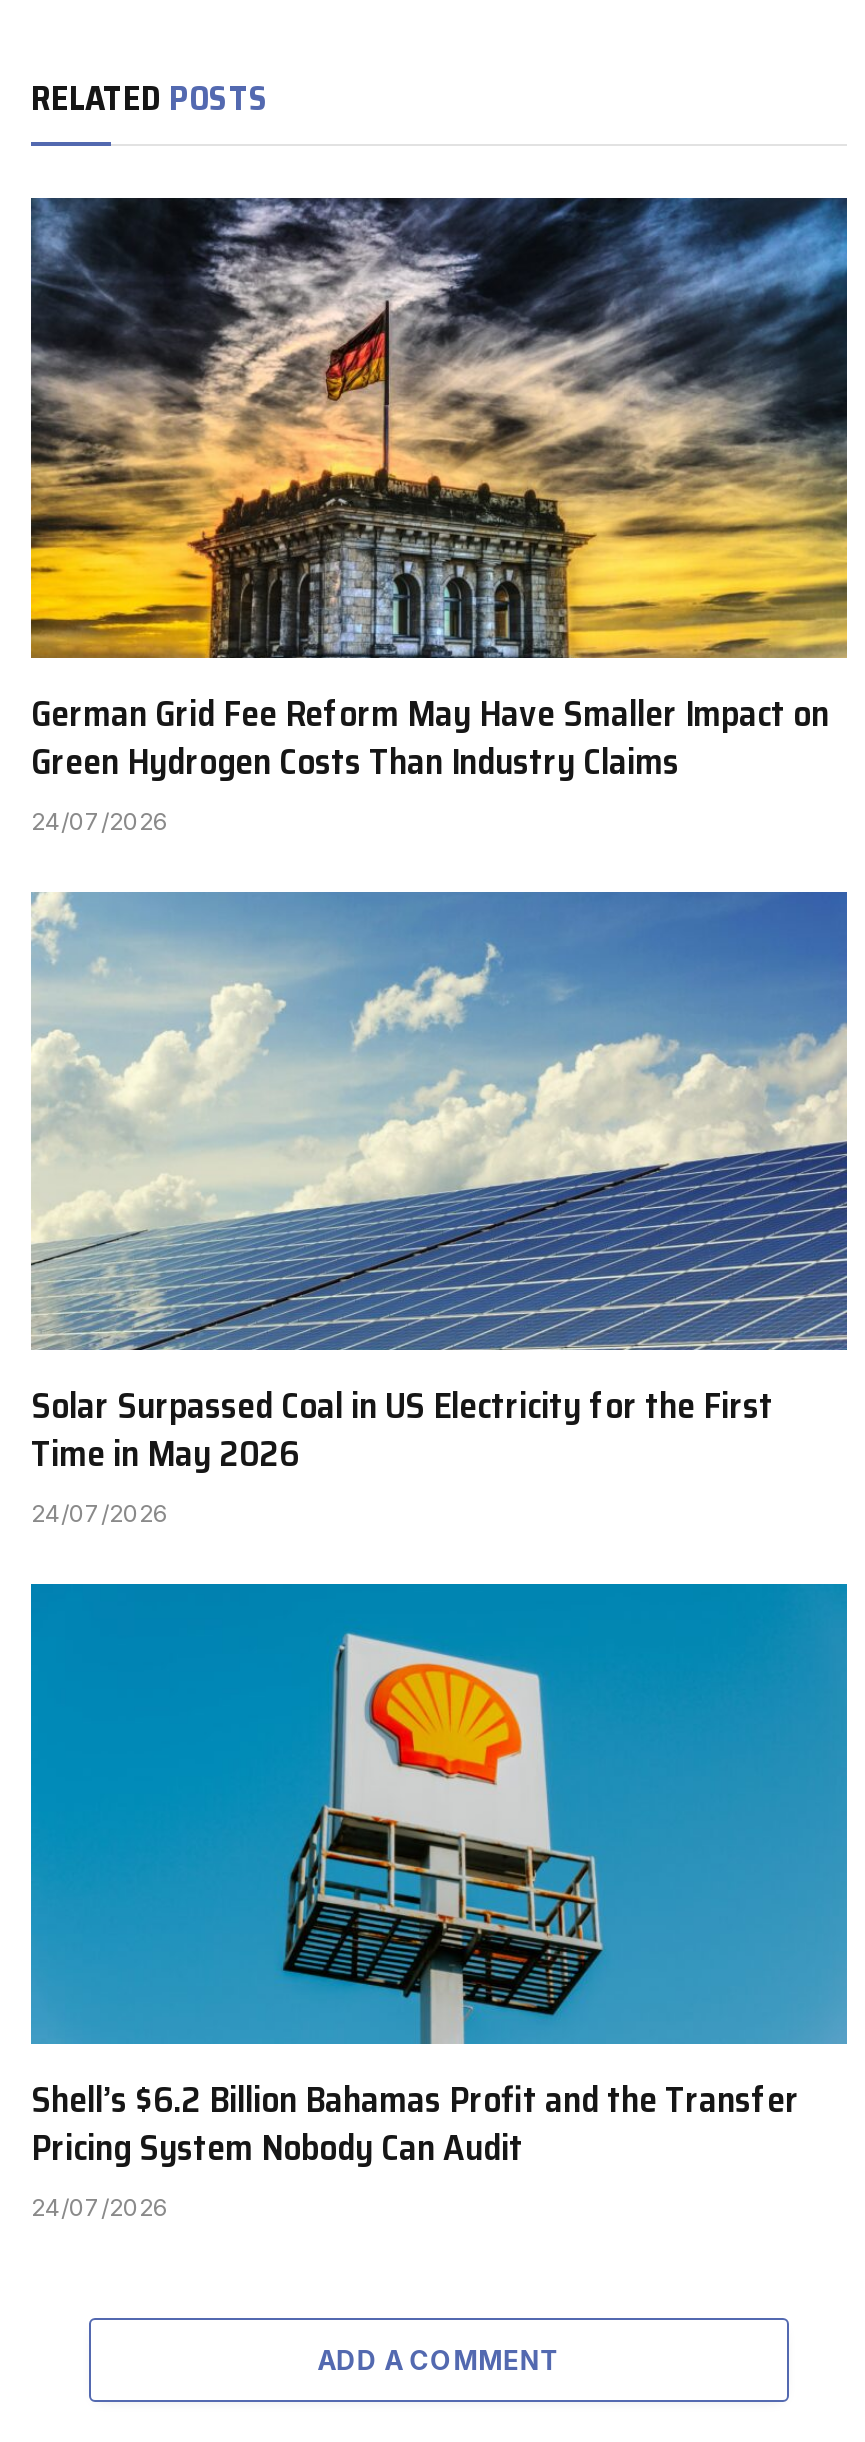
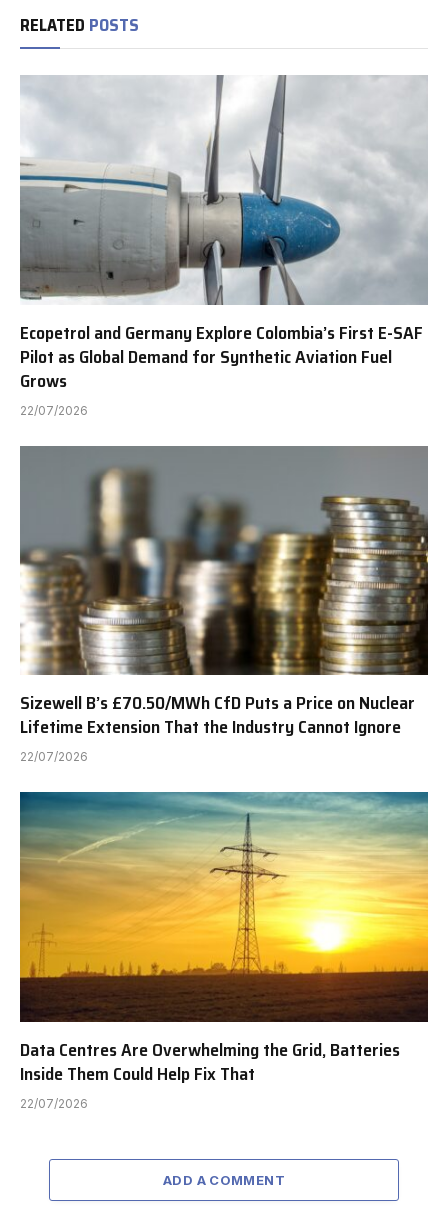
- [image]
- German Grid Fee Reform May Have Smaller Impact on
- Green Hydrogen Costs Than Industry Claims
- 24/07/2026
+ [image]
+ Ecopetrol and Germany Explore Colombia’s First E-SAF
+ Pilot as Global Demand for Synthetic Aviation Fuel
+ Grows
+ 22/07/2026

- [image]
- Solar Surpassed Coal in US Electricity for the First
- Time in May 2026
- 24/07/2026
+ [image]
+ Sizewell B’s £70.50/MWh CfD Puts a Price on Nuclear
+ Lifetime Extension That the Industry Cannot Ignore
+ 22/07/2026

- [image]
- Shell’s $6.2 Billion Bahamas Profit and the Transfer
- Pricing System Nobody Can Audit
- 24/07/2026
+ [image]
+ Data Centres Are Overwhelming the Grid, Batteries
+ Inside Them Could Help Fix That
+ 22/07/2026
